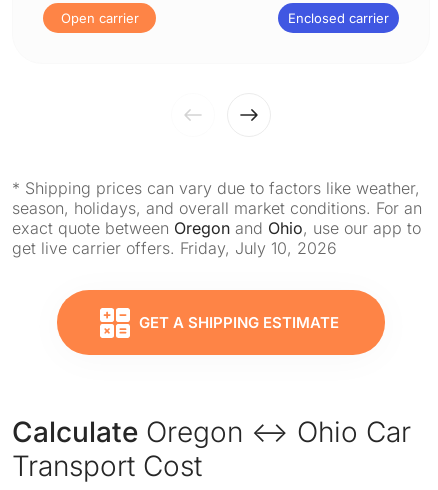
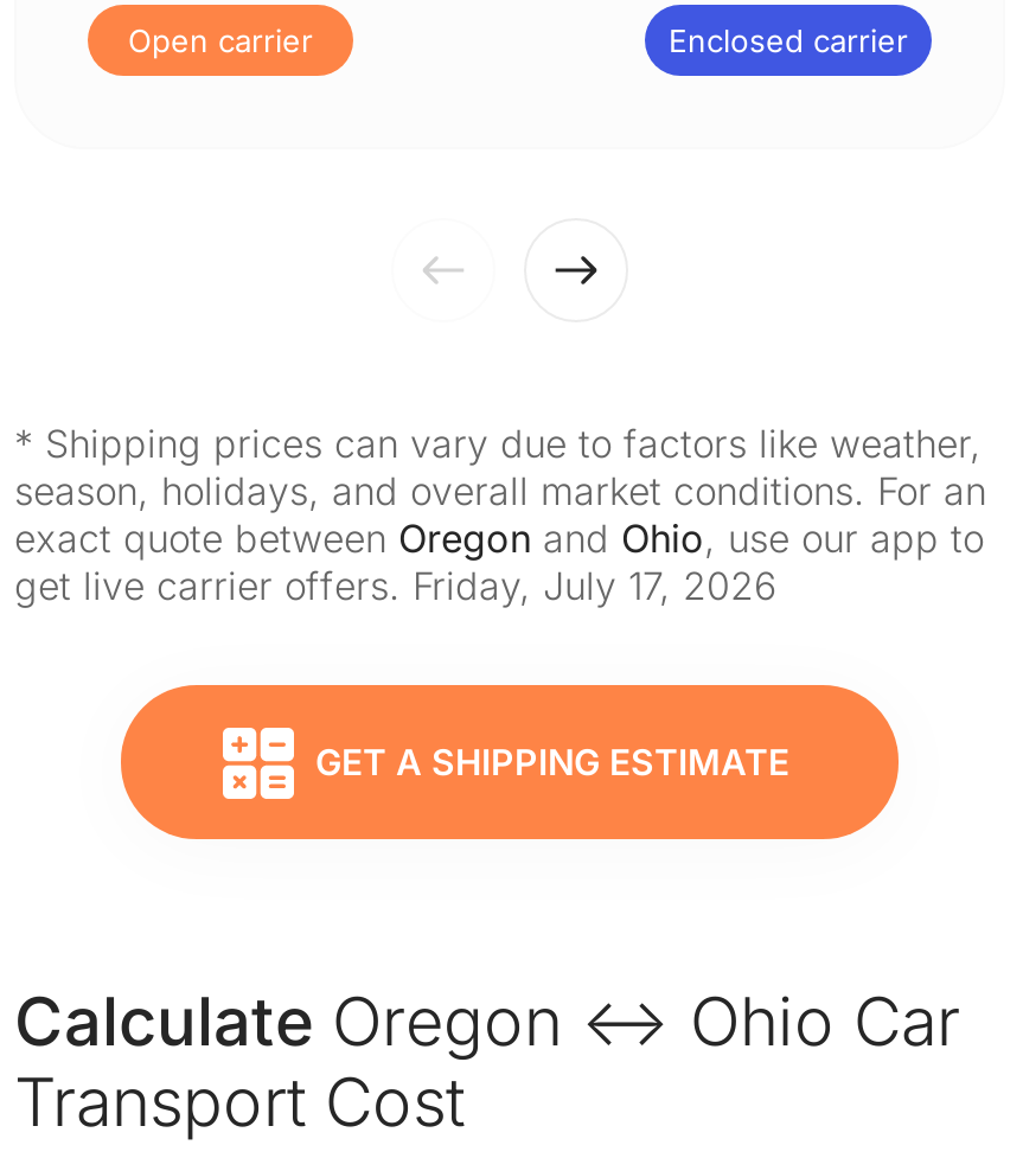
- get live carrier offers. Friday, July 10, 2026
+ get live carrier offers. Friday, July 17, 2026
